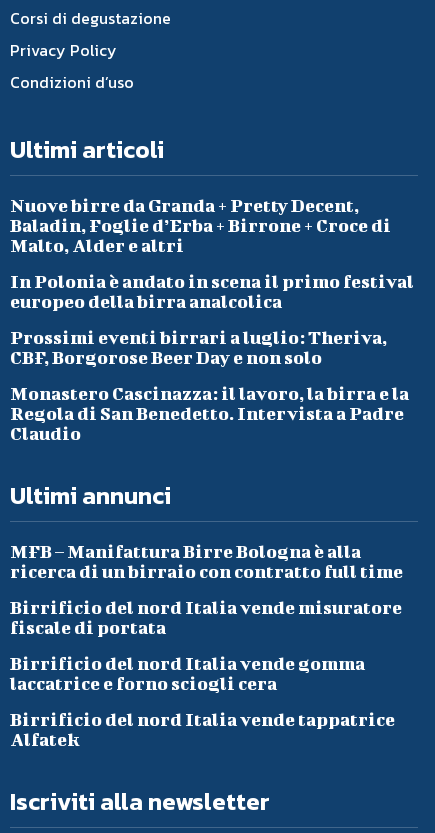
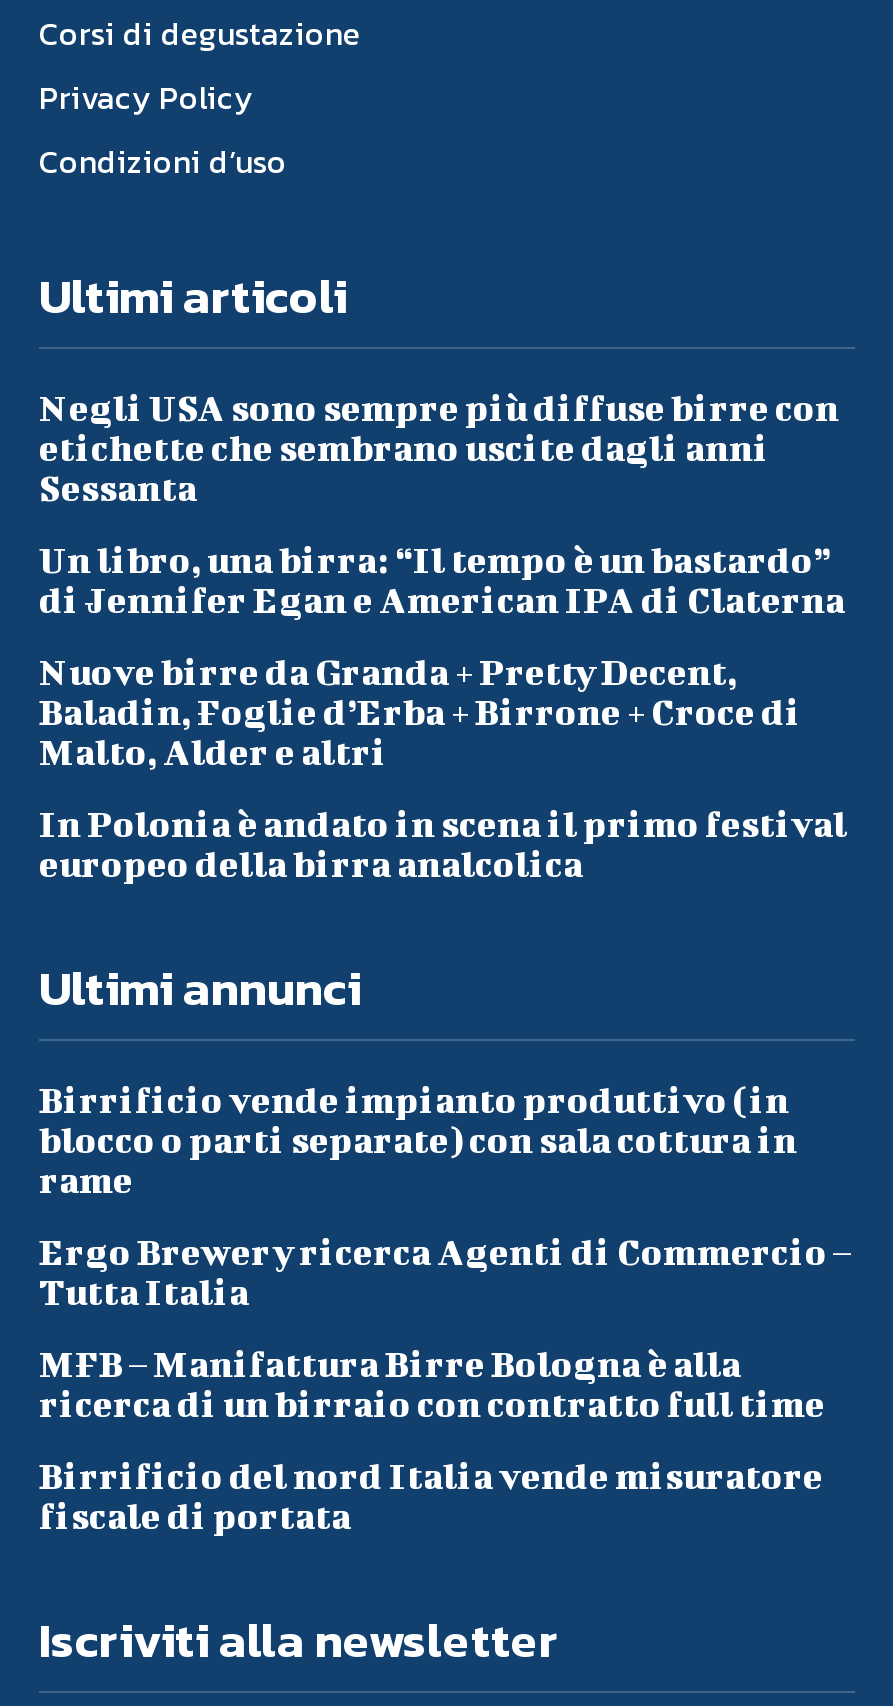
+ Negli USA sono sempre più diffuse birre con
+ etichette che sembrano uscite dagli anni
+ Sessanta
+ Un libro, una birra: “Il tempo è un bastardo”
+ di Jennifer Egan e American IPA di Claterna

moved down: Nuove birre da Granda + Pretty Decent, | Baladin, Foglie d’Erba + Birrone + Croce di | Malto, Alder e altri | In Polonia è andato in scena il primo festival | europeo della birra analcolica

- Prossimi eventi birrari a luglio: Theriva,
- CBF, Borgorose Beer Day e non solo
- Monastero Cascinazza: il lavoro, la birra e la
- Regola di San Benedetto. Intervista a Padre
- Claudio

+ Birrificio vende impianto produttivo (in
+ blocco o parti separate) con sala cottura in
+ rame
+ Ergo Brewery ricerca Agenti di Commercio –
+ Tutta Italia

moved down: MFB – Manifattura Birre Bologna è alla | ricerca di un birraio con contratto full time | Birrificio del nord Italia vende misuratore | fiscale di portata

- Birrificio del nord Italia vende gomma
- laccatrice e forno sciogli cera
- Birrificio del nord Italia vende tappatrice
- Alfatek
